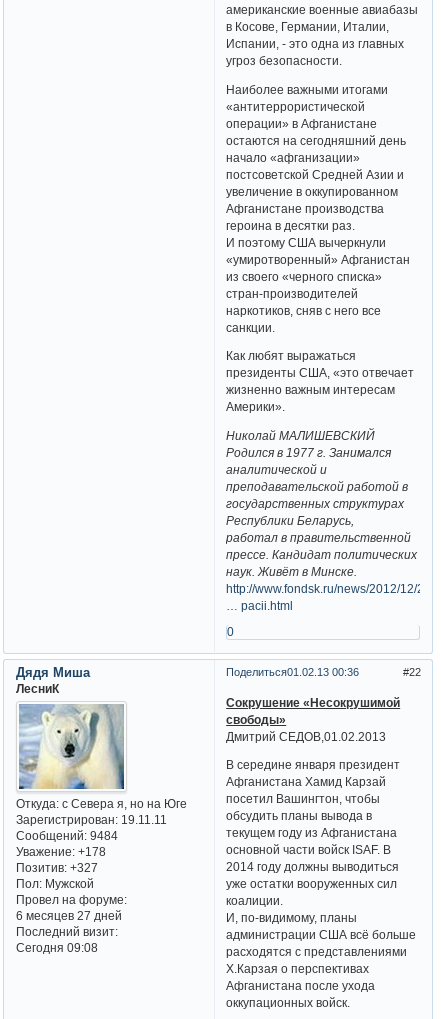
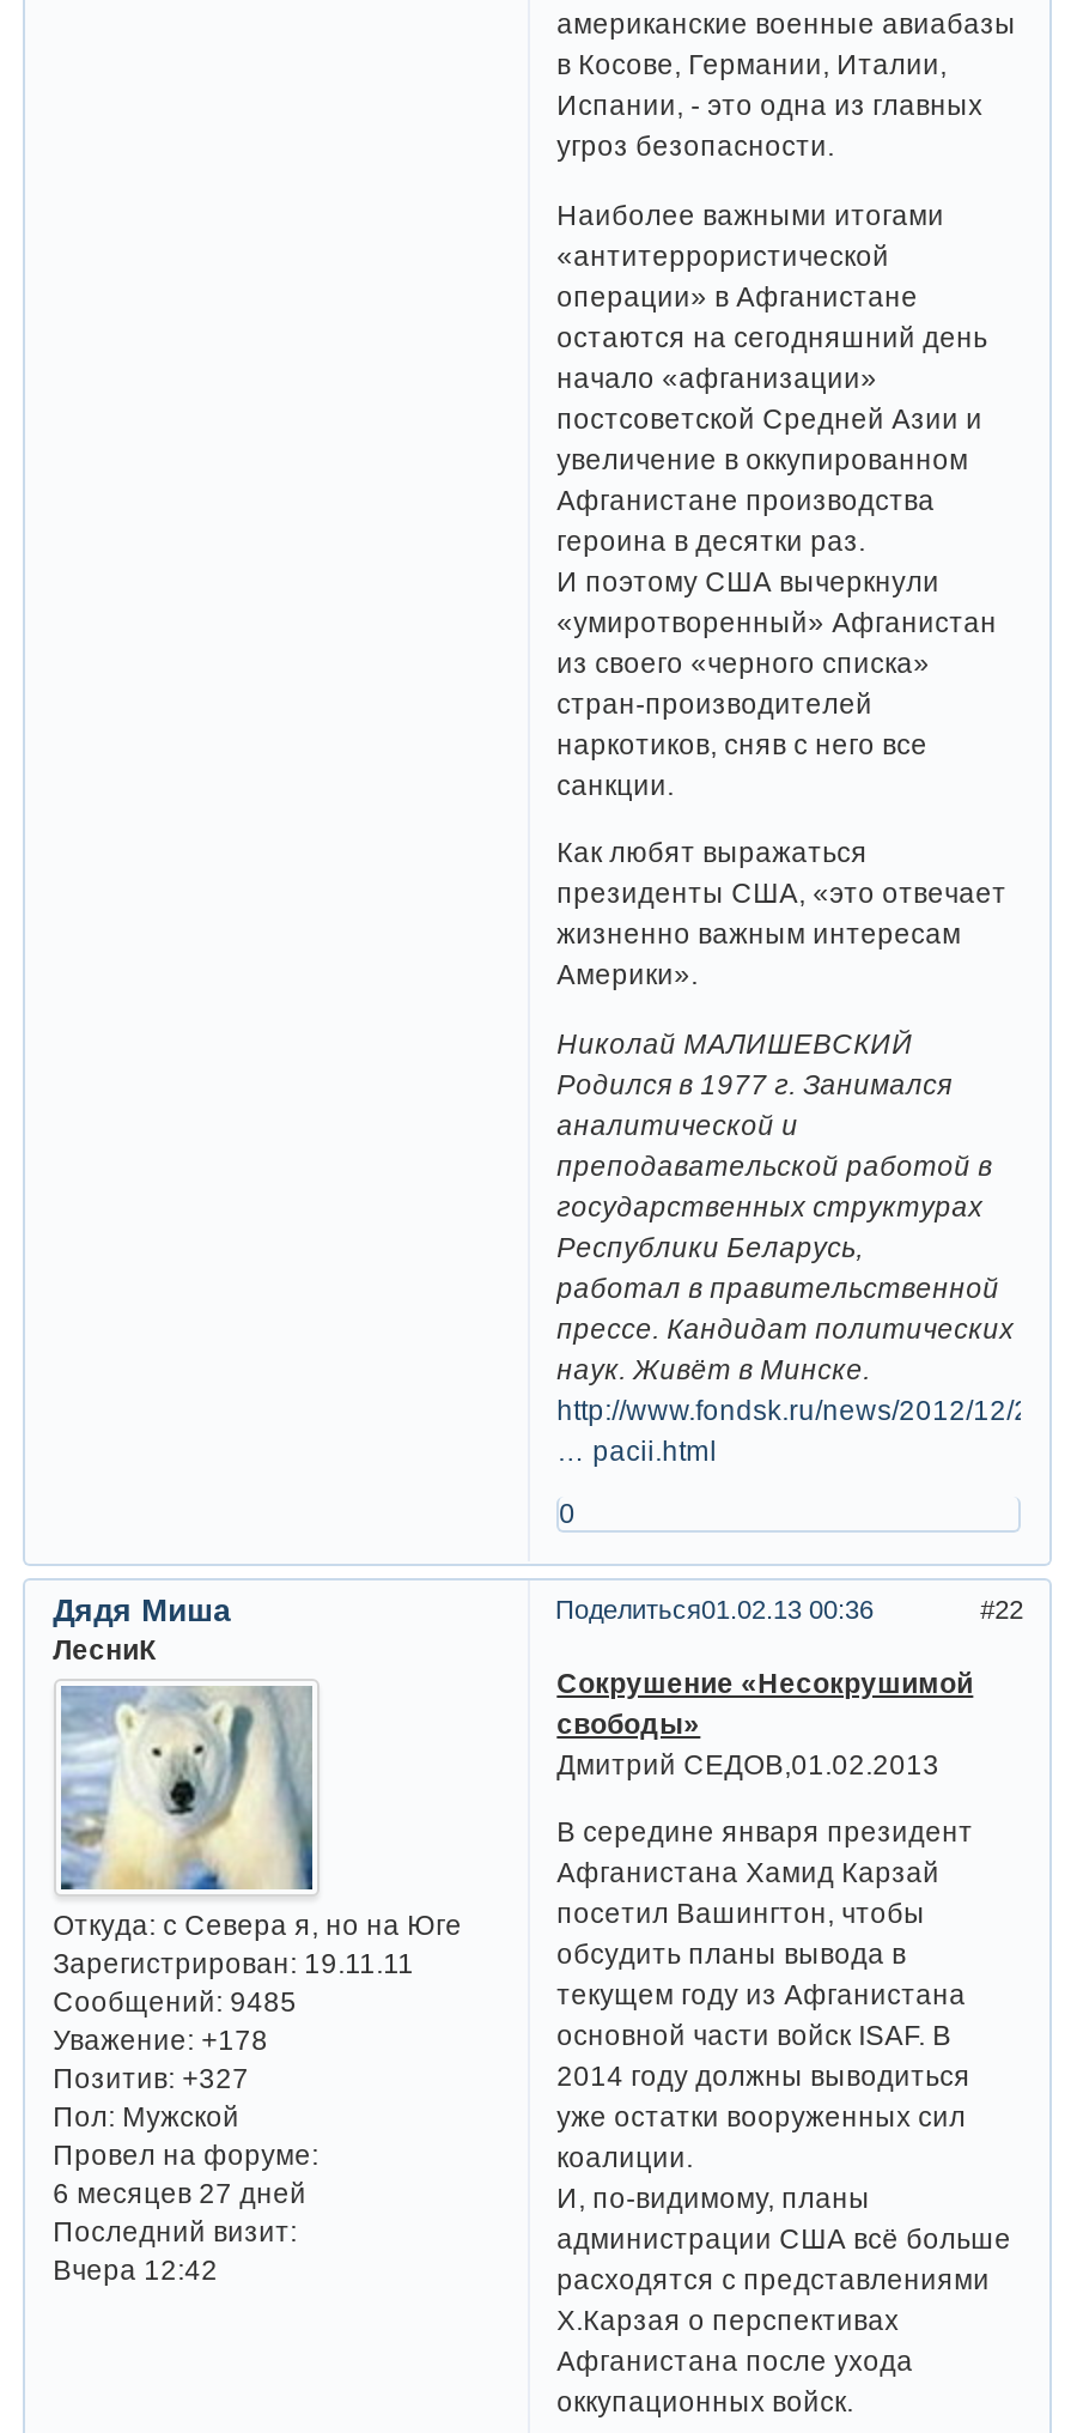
- Сообщений: 9484
+ Сообщений: 9485

- Сегодня 09:08
+ Вчера 12:42
